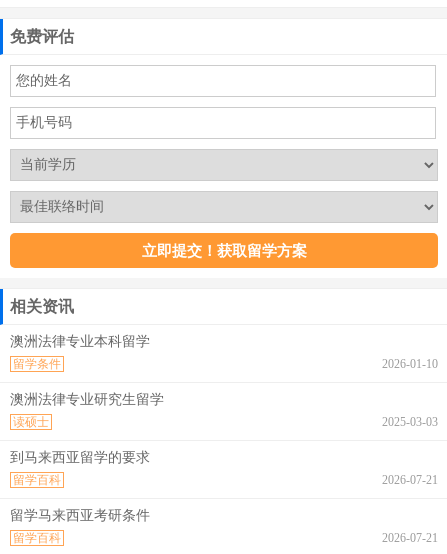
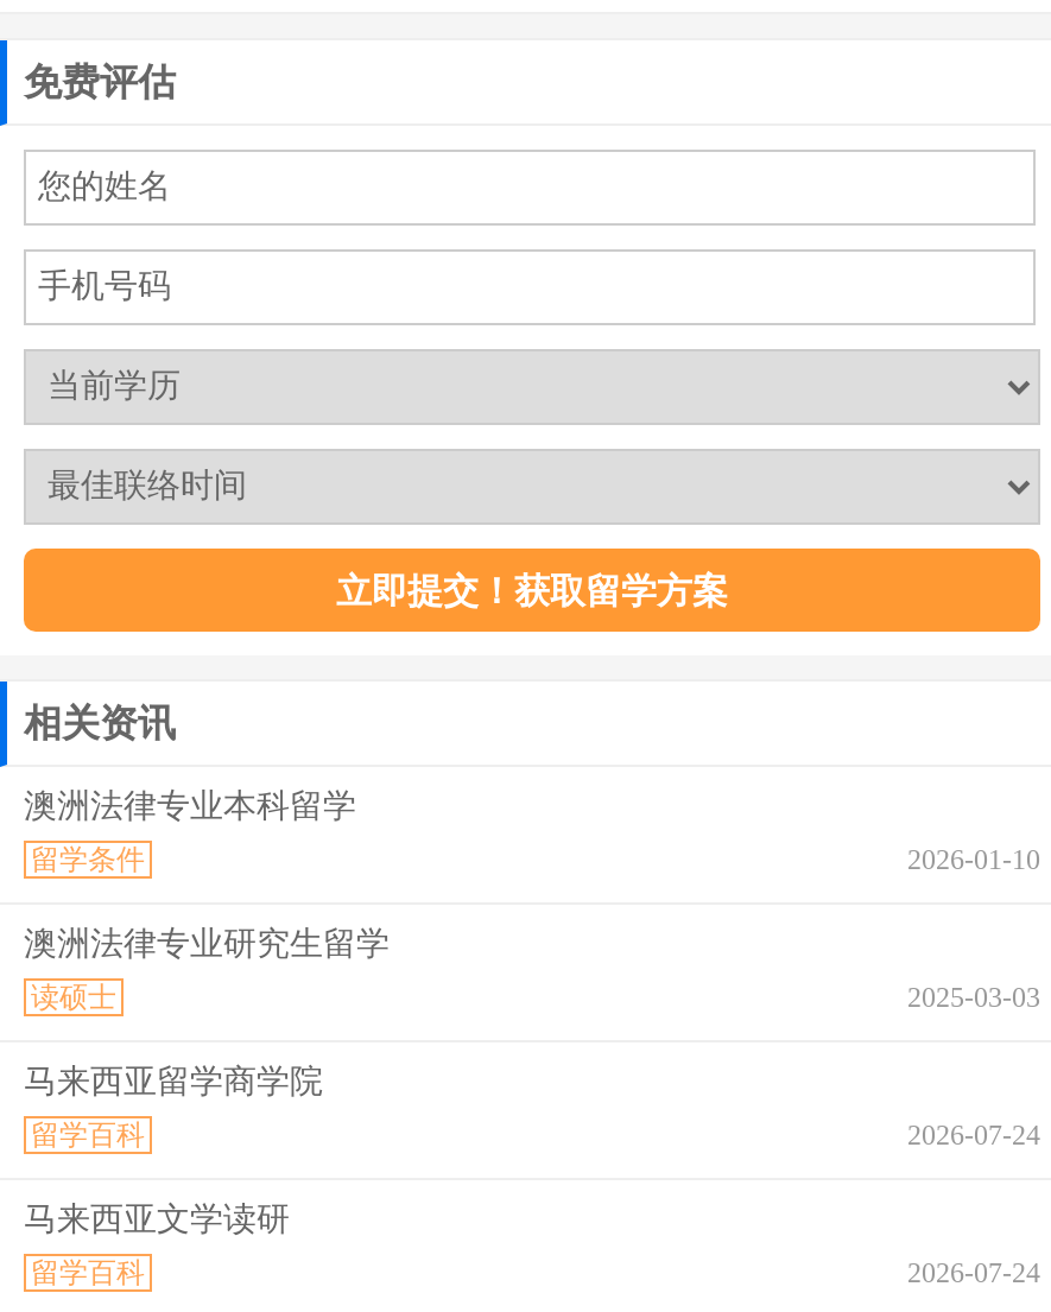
- 到马来西亚留学的要求
+ 马来西亚留学商学院

- 2026-07-21
+ 2026-07-24

- 留学马来西亚考研条件
+ 马来西亚文学读研

- 2026-07-21
+ 2026-07-24
